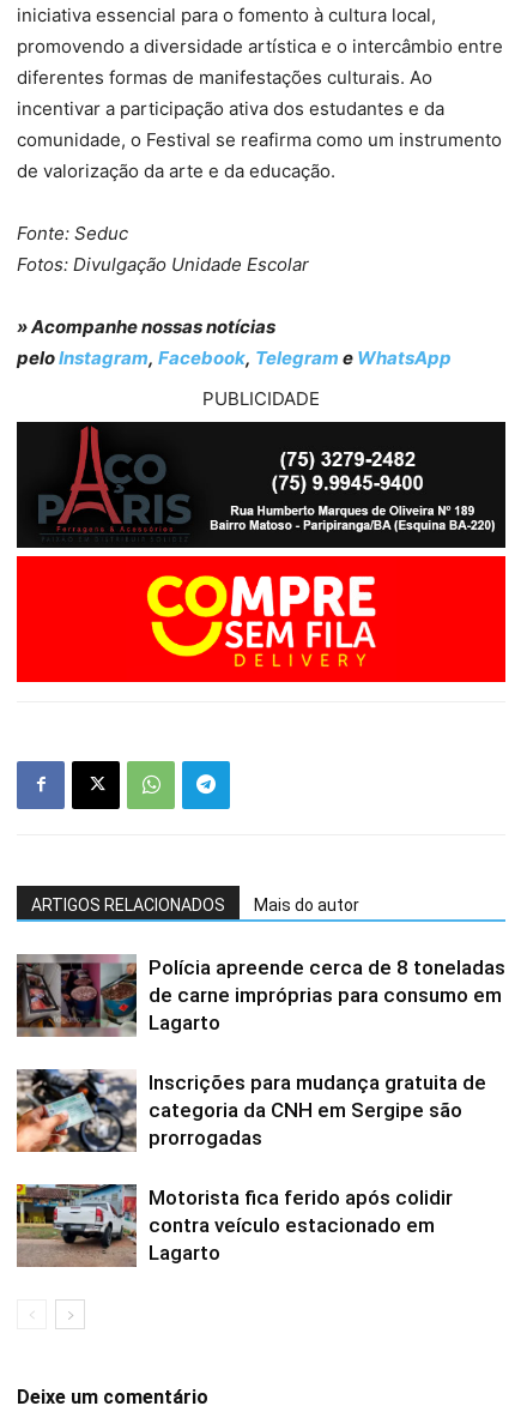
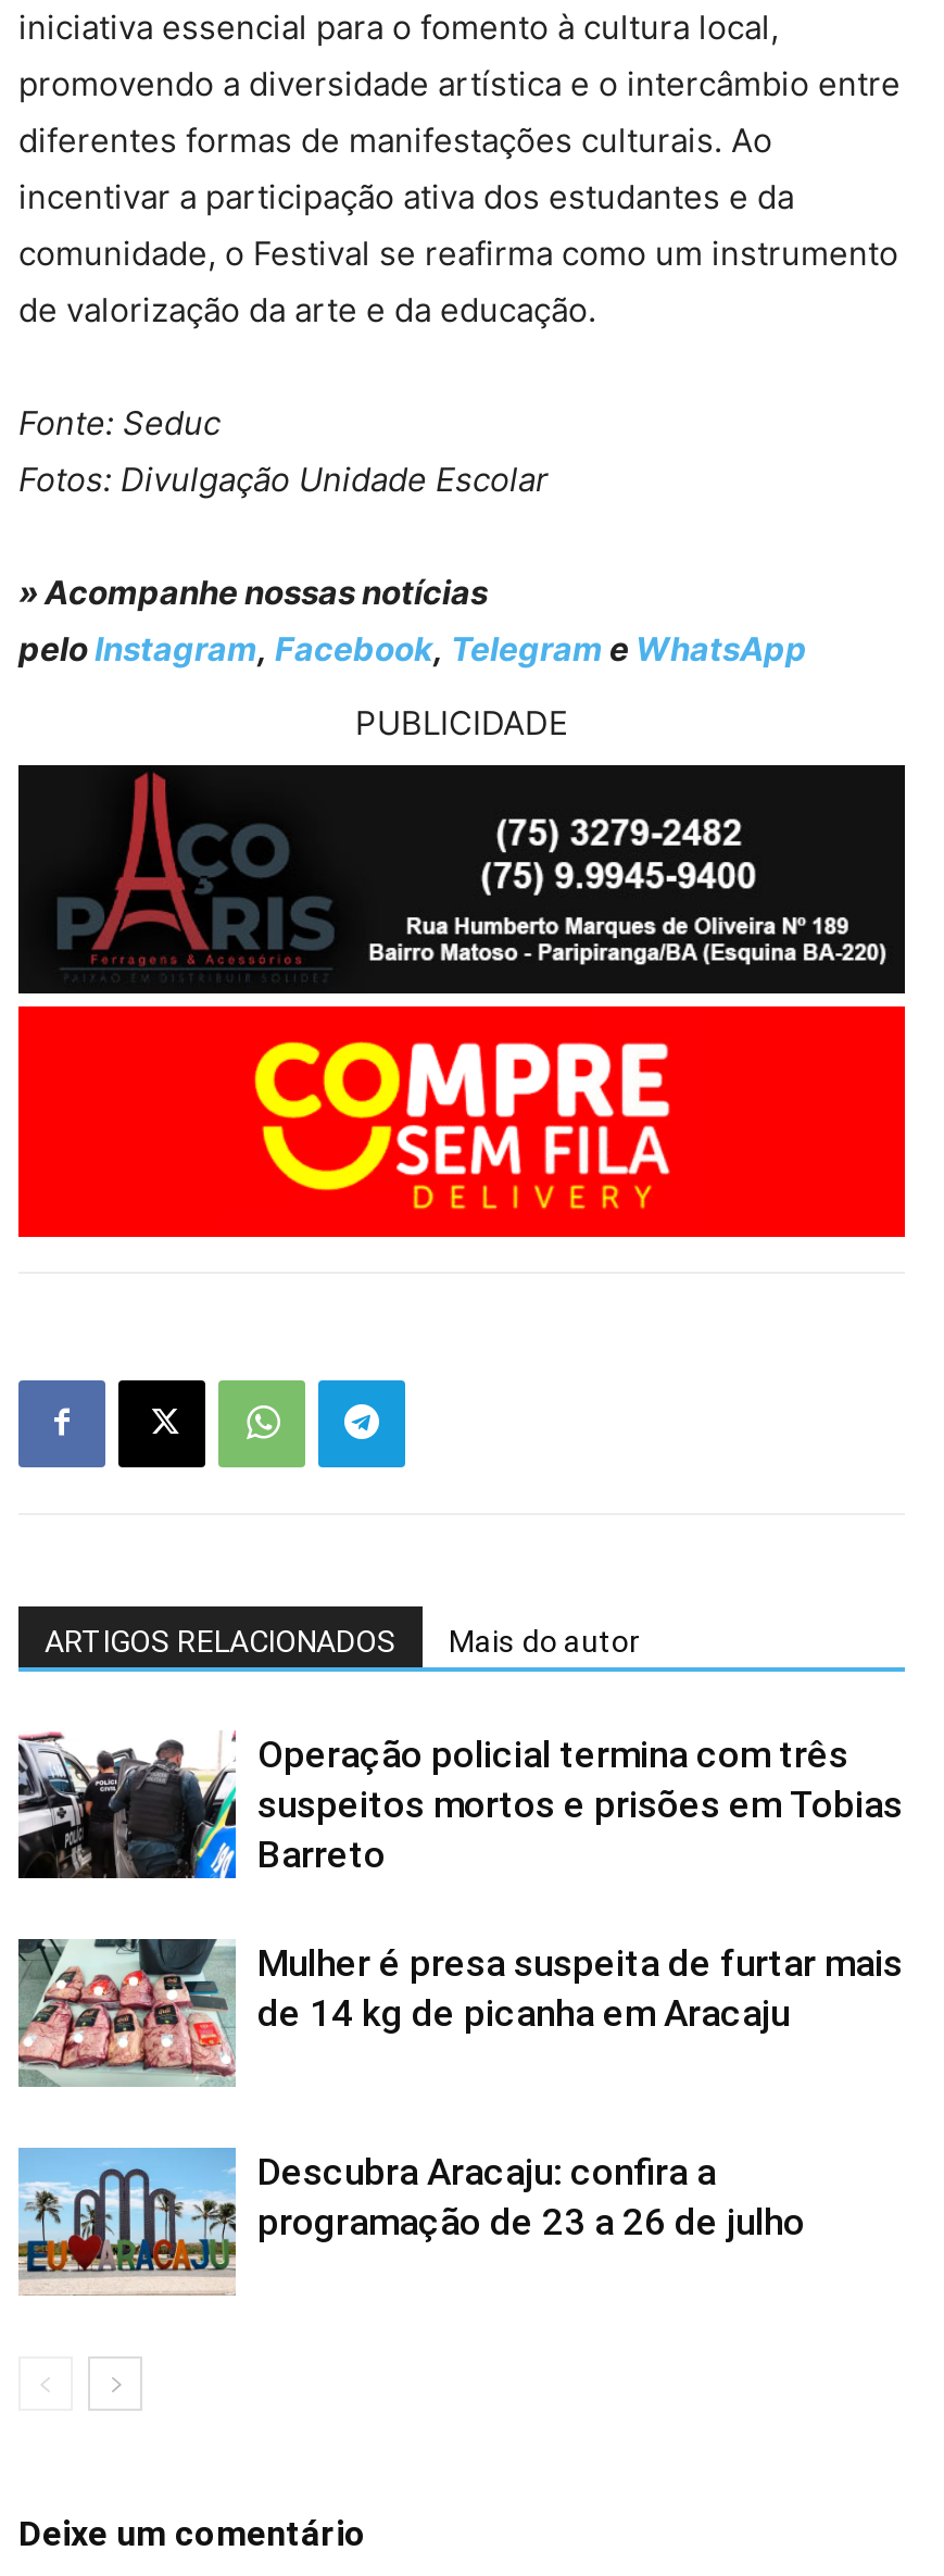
- [image]
- Polícia apreende cerca de 8 toneladas
- de carne impróprias para consumo em
- Lagarto
+ [image]
+ Operação policial termina com três
+ suspeitos mortos e prisões em Tobias
+ Barreto

- [image]
- Inscrições para mudança gratuita de
- categoria da CNH em Sergipe são
- prorrogadas
+ [image]
+ Mulher é presa suspeita de furtar mais
+ de 14 kg de picanha em Aracaju

- [image]
- Motorista fica ferido após colidir
- contra veículo estacionado em
- Lagarto
+ [image]
+ Descubra Aracaju: confira a
+ programação de 23 a 26 de julho
